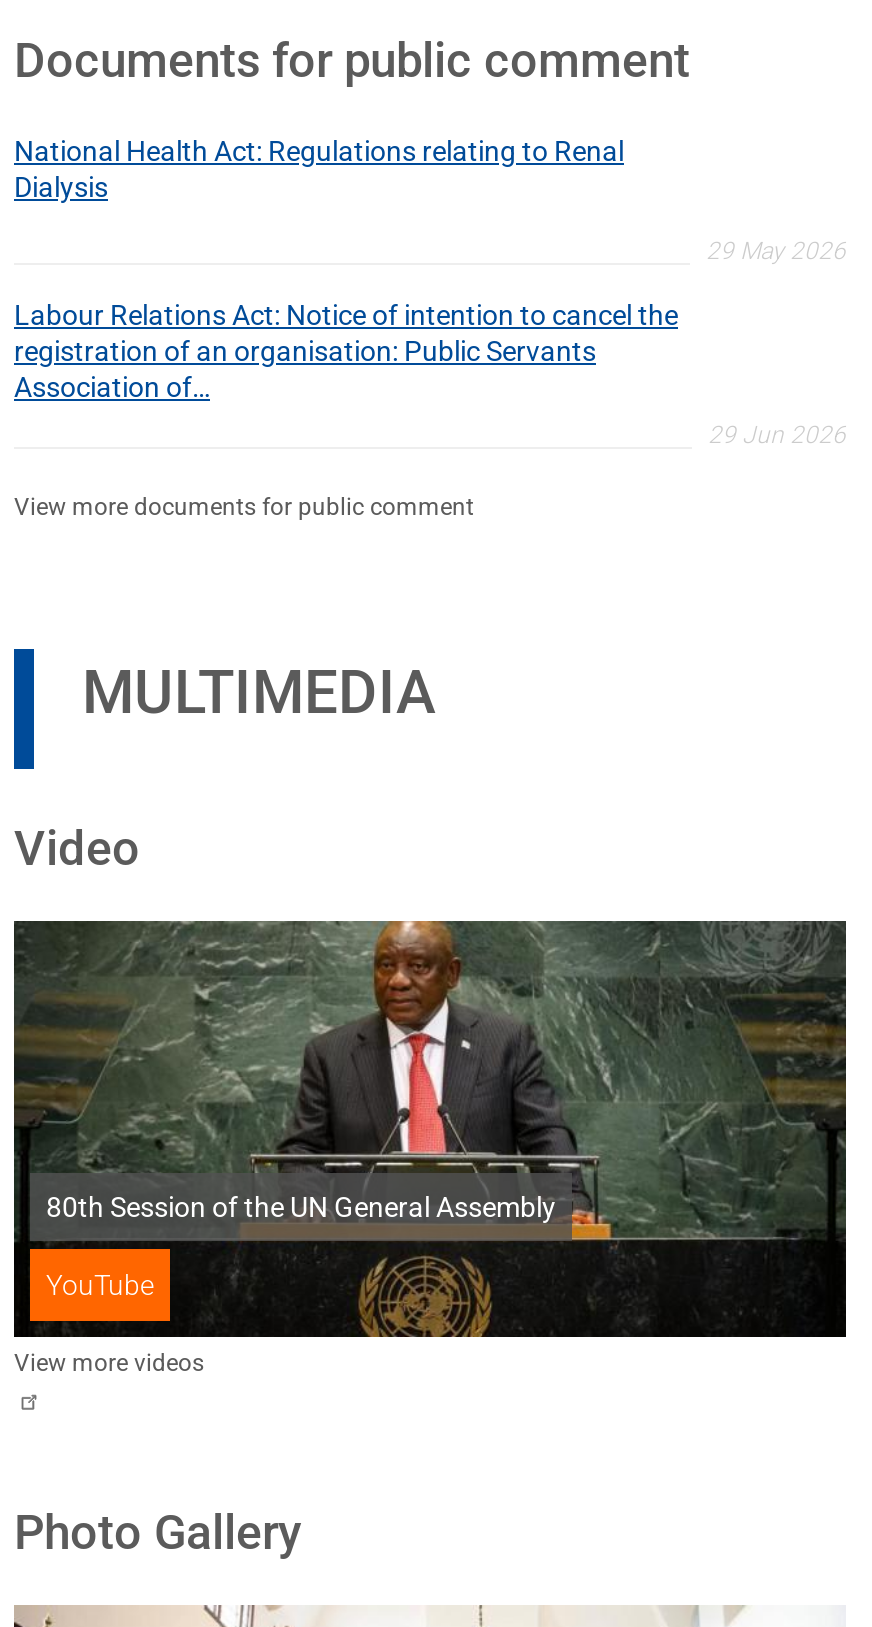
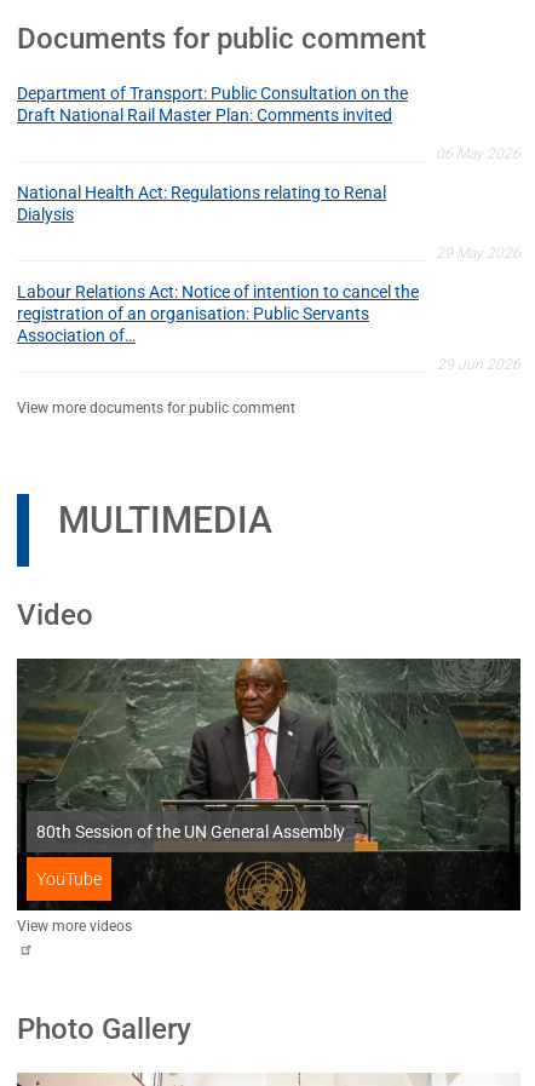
+ Department of Transport: Public Consultation on the
+ Draft National Rail Master Plan: Comments invited
+ 06 May 2026
